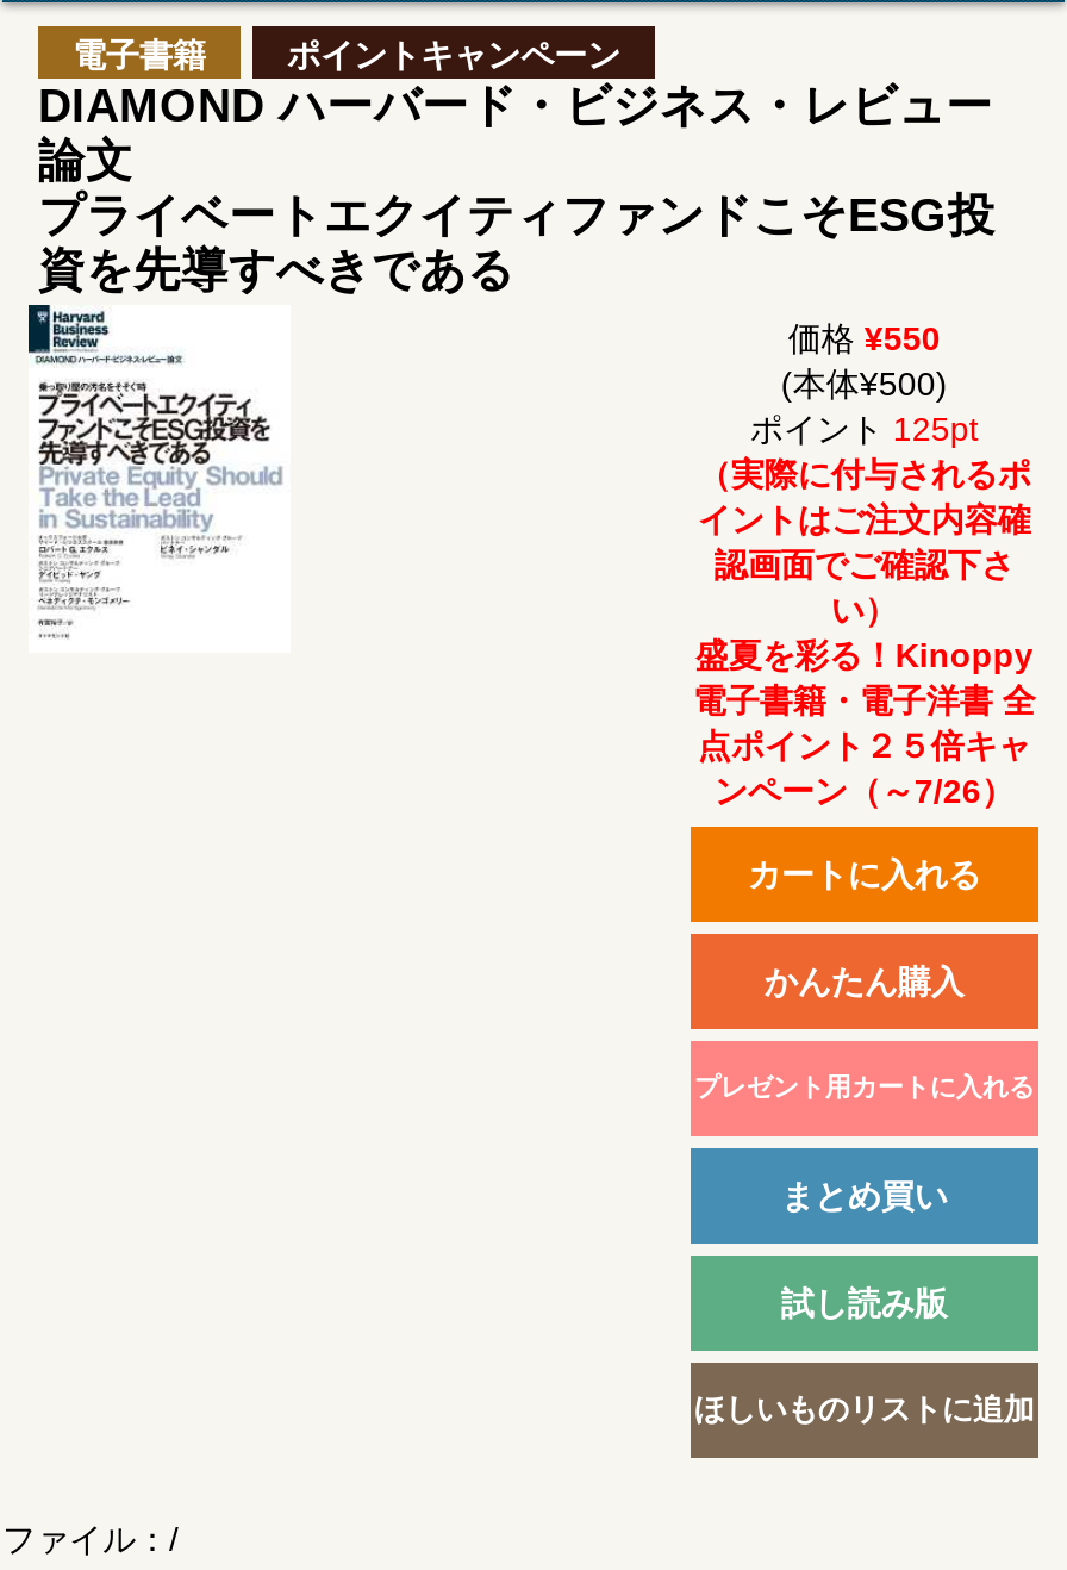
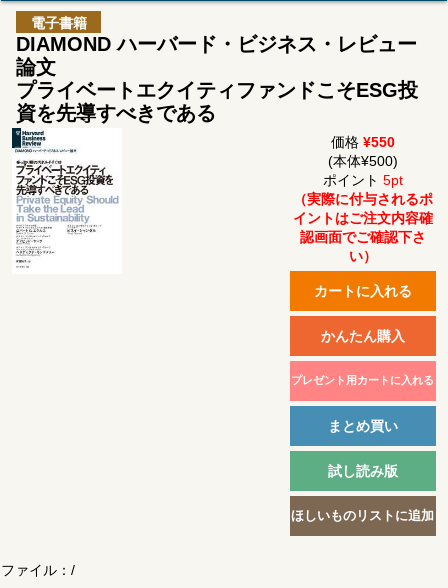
- ポイントキャンペーン

- ポイント125pt
+ ポイント5pt

- 盛夏を彩る！Kinoppy
- 電子書籍・電子洋書 全
- 点ポイント２５倍キャ
- ンペーン（～7/26）
